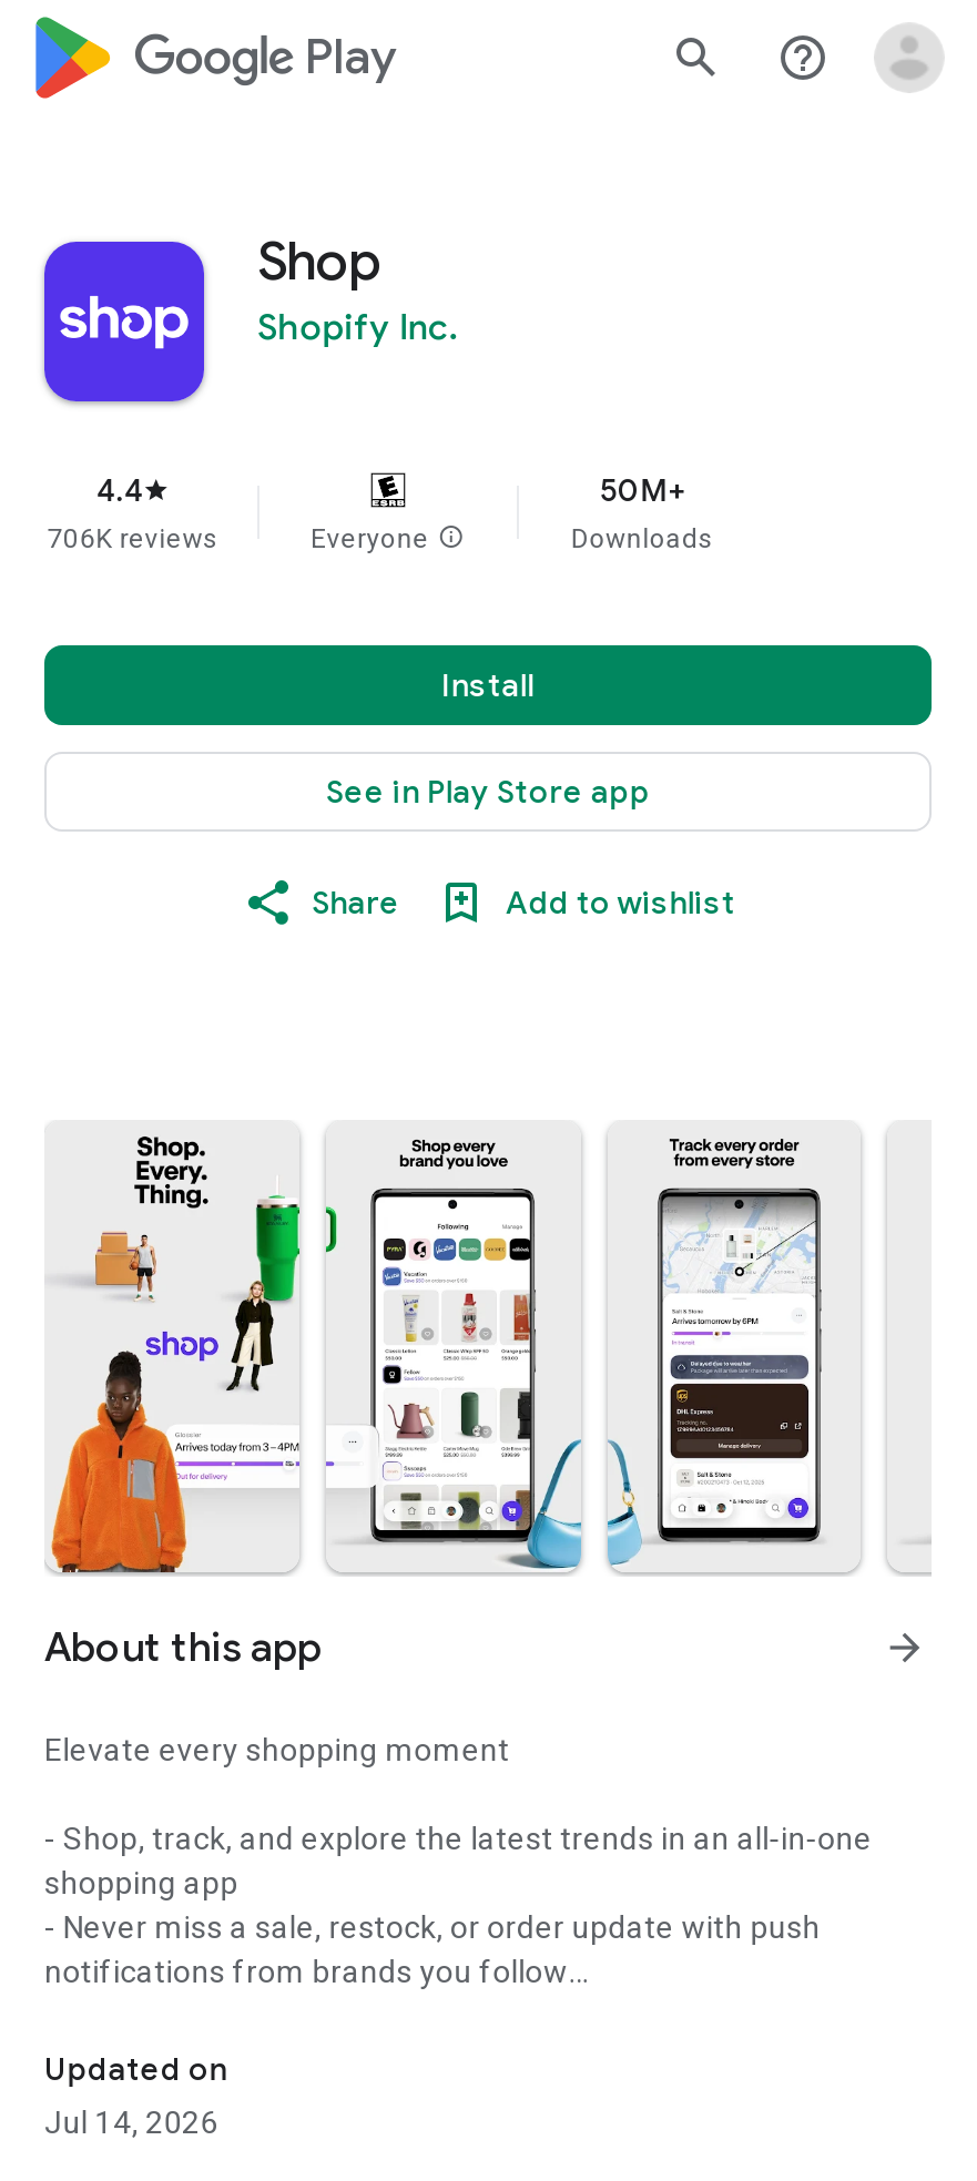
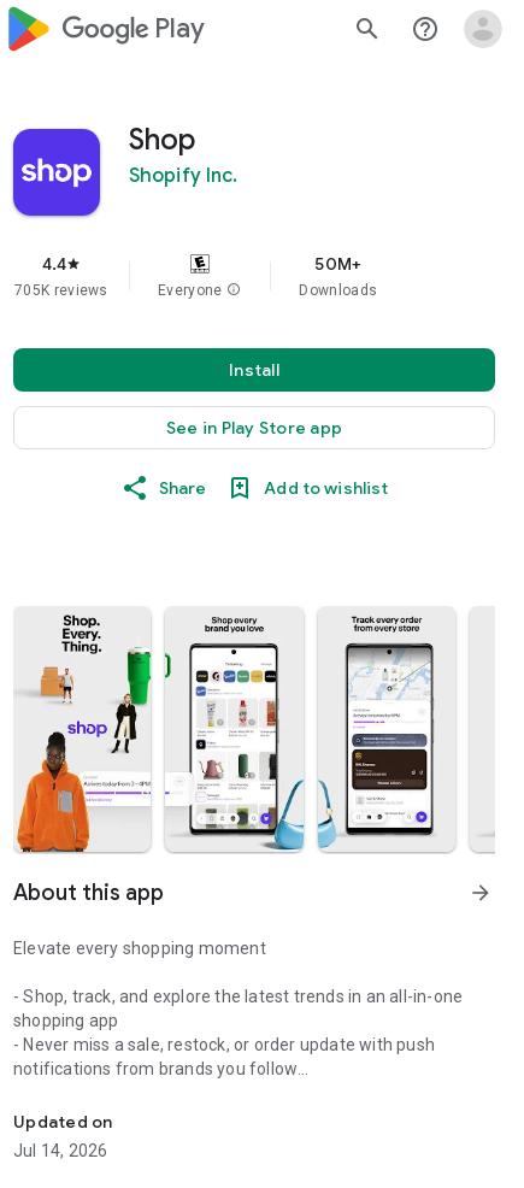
- 706K reviews
+ 705K reviews
